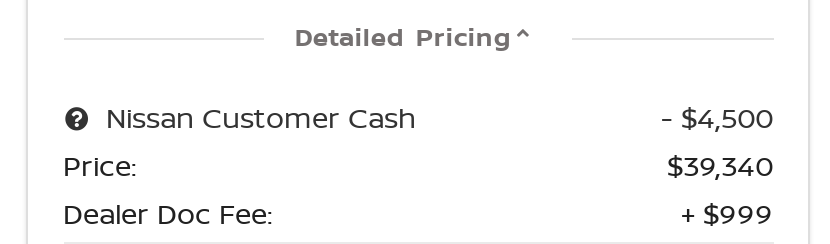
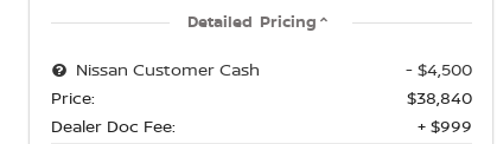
- $39,340
+ $38,840
